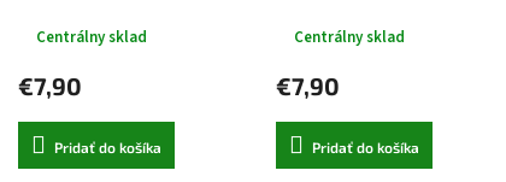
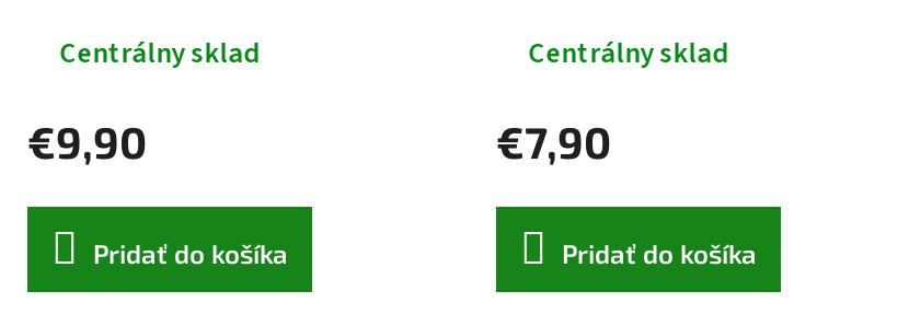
- €7,90
+ €9,90
